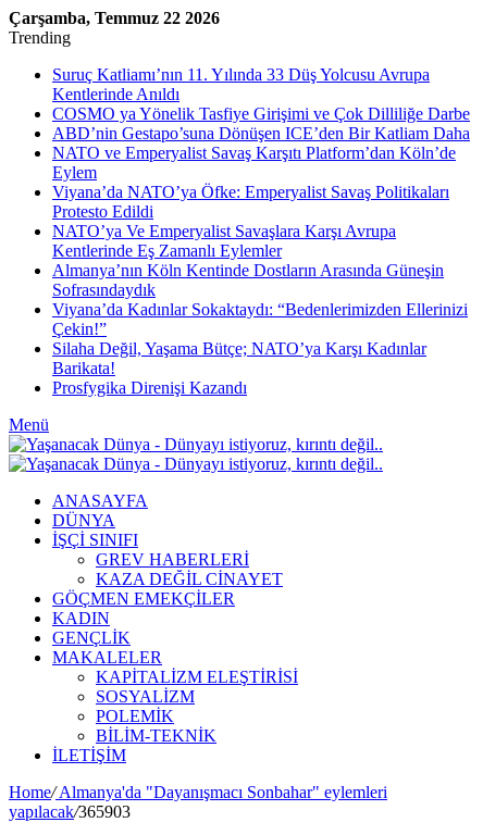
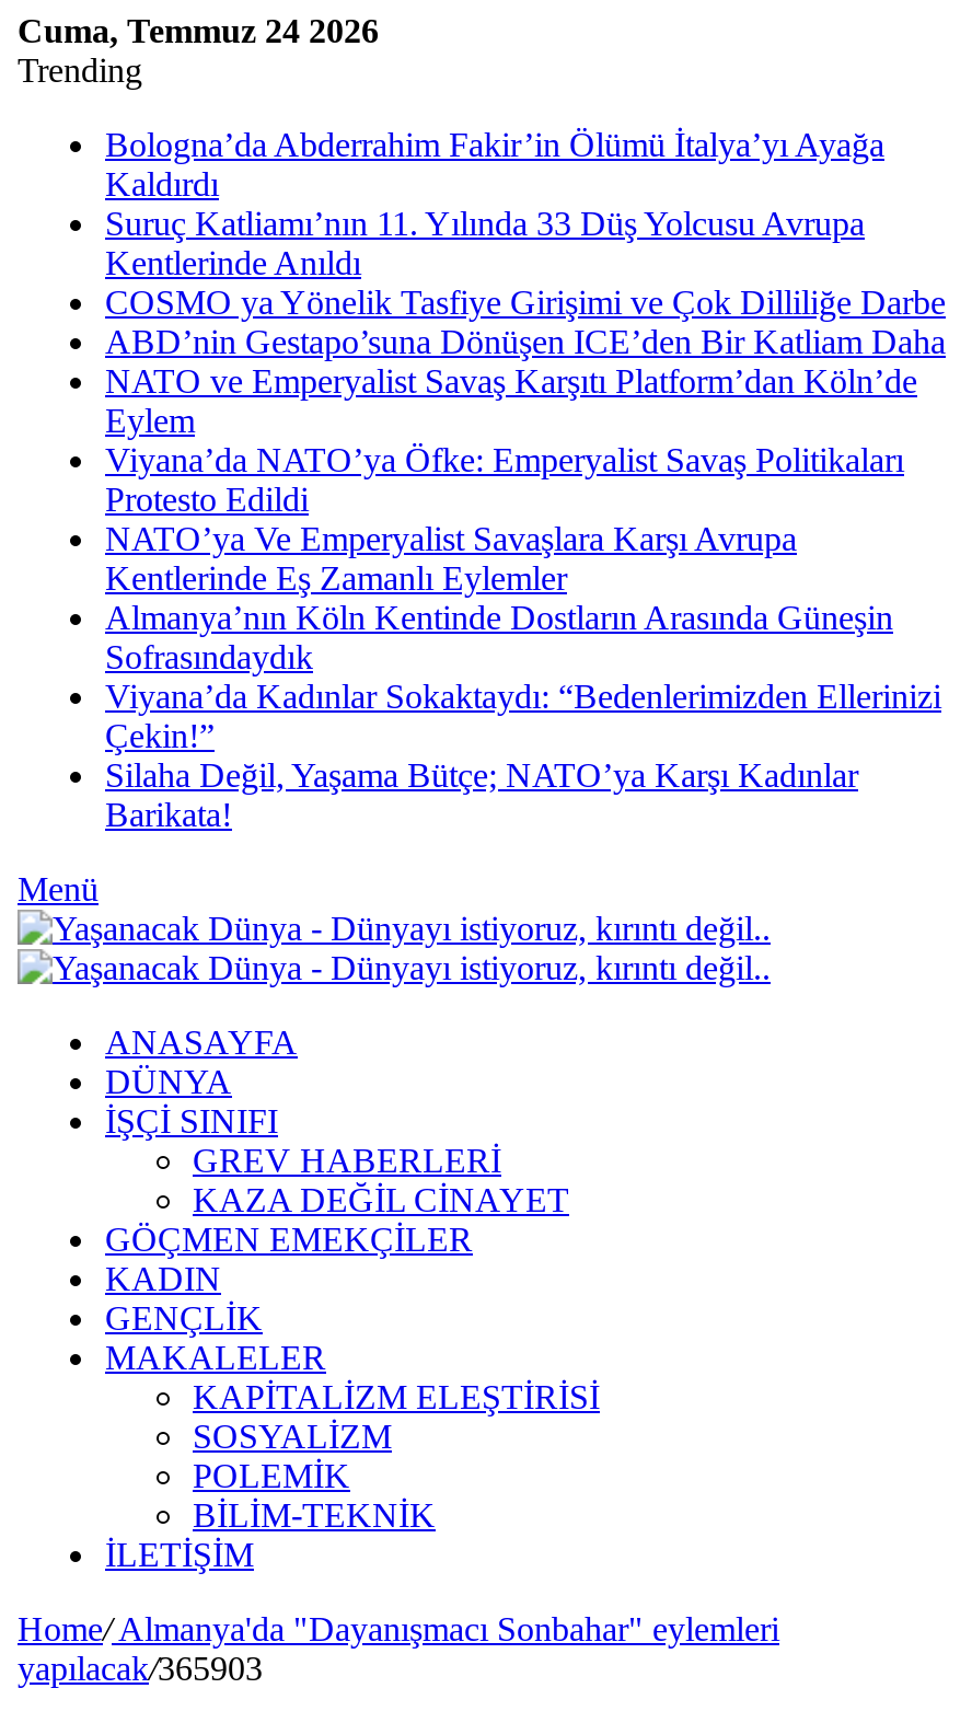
- Çarşamba, Temmuz 22 2026
+ Cuma, Temmuz 24 2026

+ Bologna’da Abderrahim Fakir’in Ölümü İtalya’yı Ayağa
+ Kaldırdı

moved down: Suruç Katliamı’nın 11. Yılında 33 Düş Yolcusu Avrupa | Kentlerinde Anıldı | COSMO ya Yönelik Tasfiye Girişimi ve Çok Dilliliğe Darbe | ... | Silaha Değil, Yaşama Bütçe; NATO’ya Karşı Kadınlar | Barikata!

- Prosfygika Direnişi Kazandı
